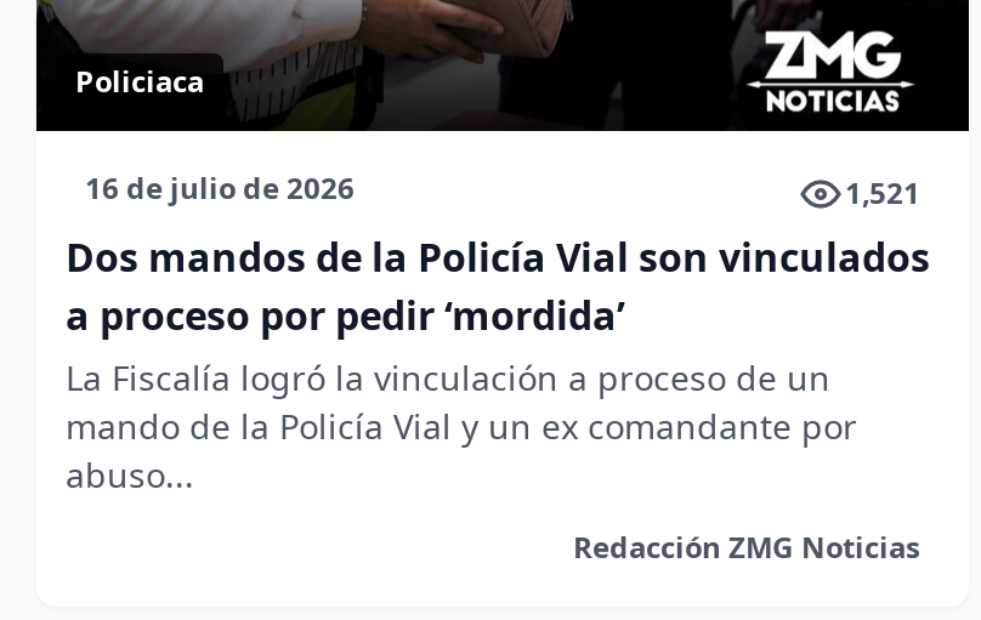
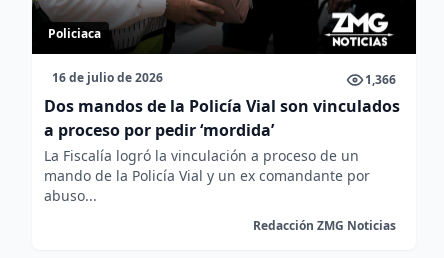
- 1,521
+ 1,366
